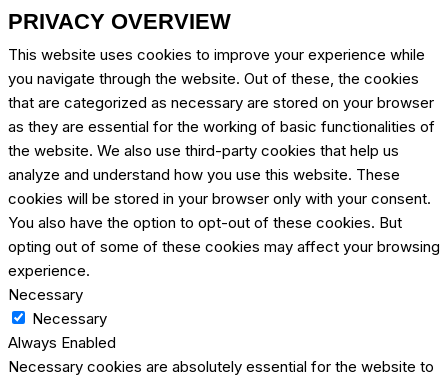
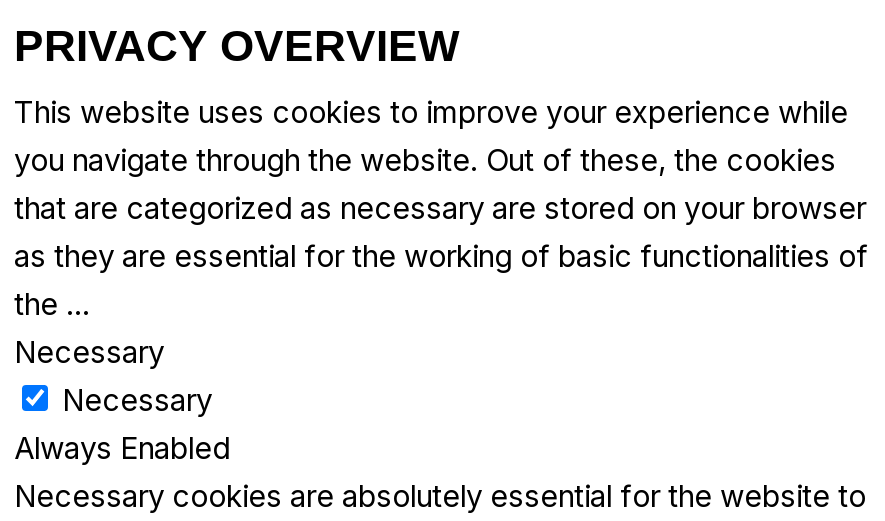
- the website. We also use third-party cookies that help us
- analyze and understand how you use this website. These
- cookies will be stored in your browser only with your consent.
- You also have the option to opt-out of these cookies. But
- opting out of some of these cookies may affect your browsing
- experience.
+ the...
